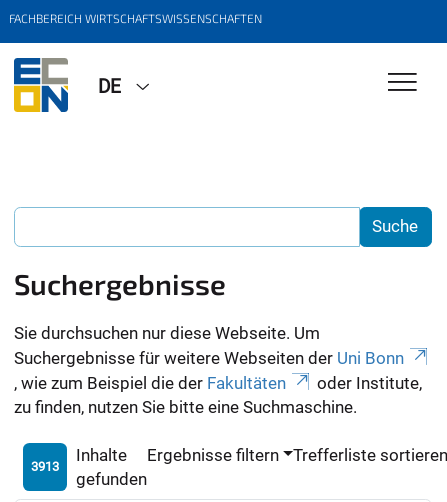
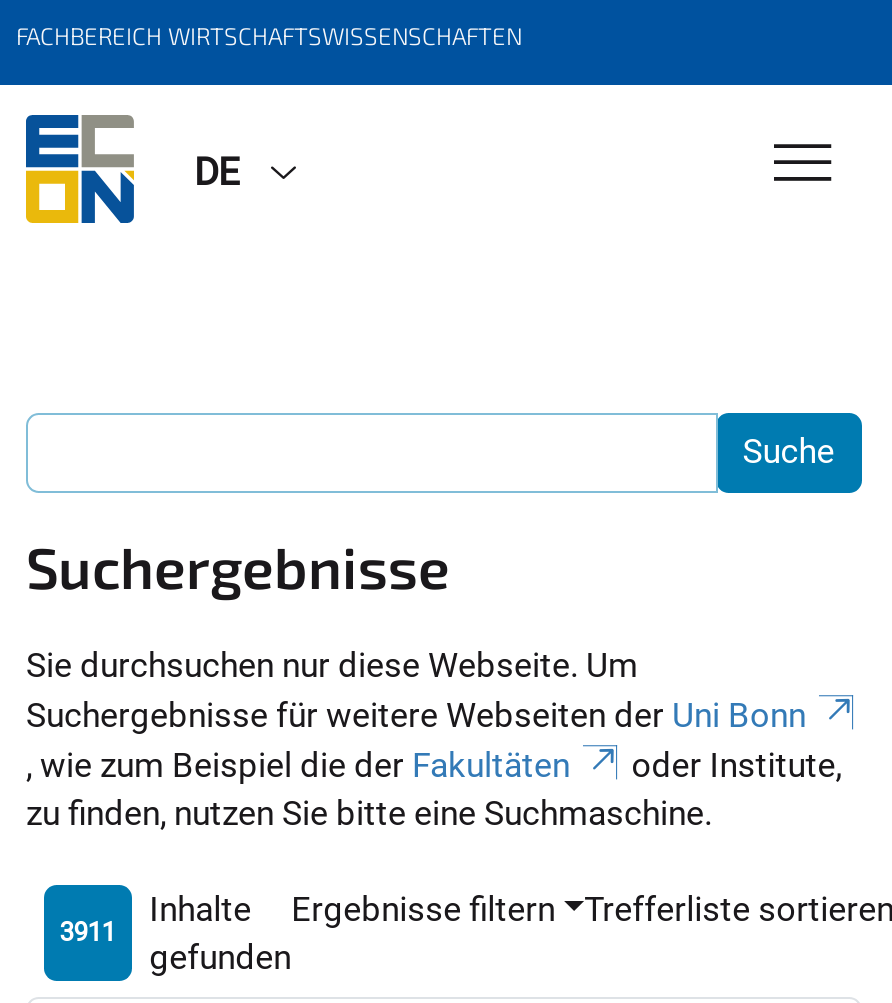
- 3913
+ 3911
